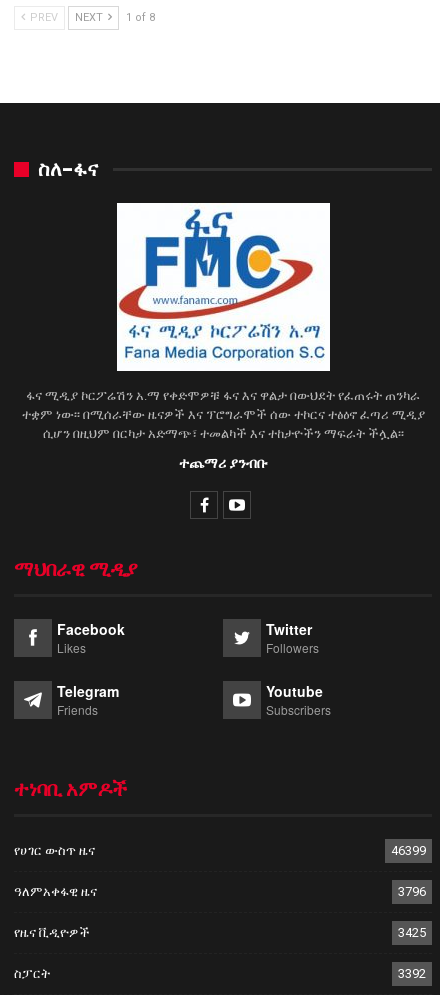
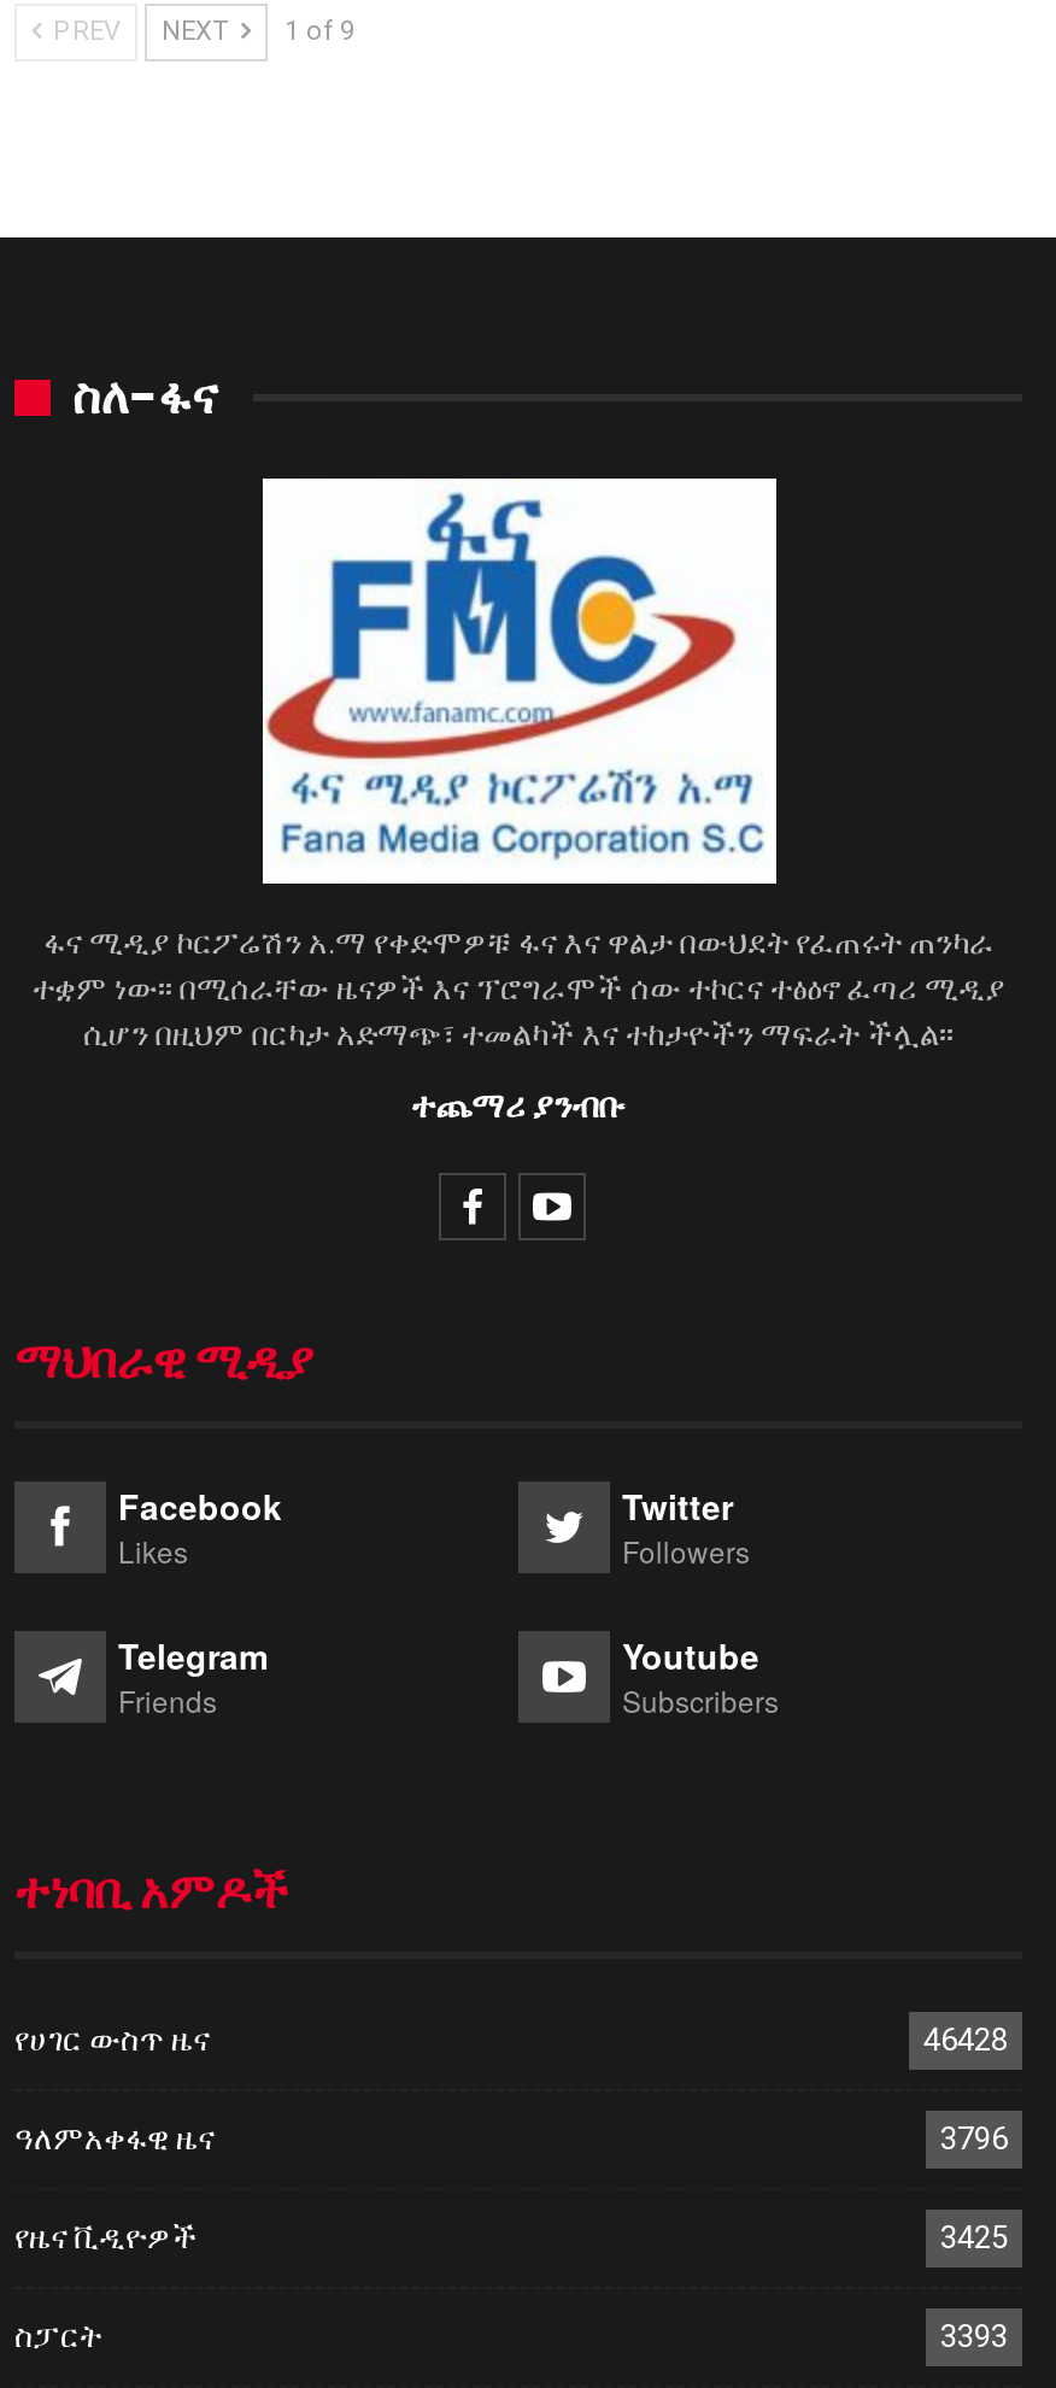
- PREV NEXT 1 of 8
+ PREV NEXT 1 of 9

- 46399
+ 46428

- 3392
+ 3393
